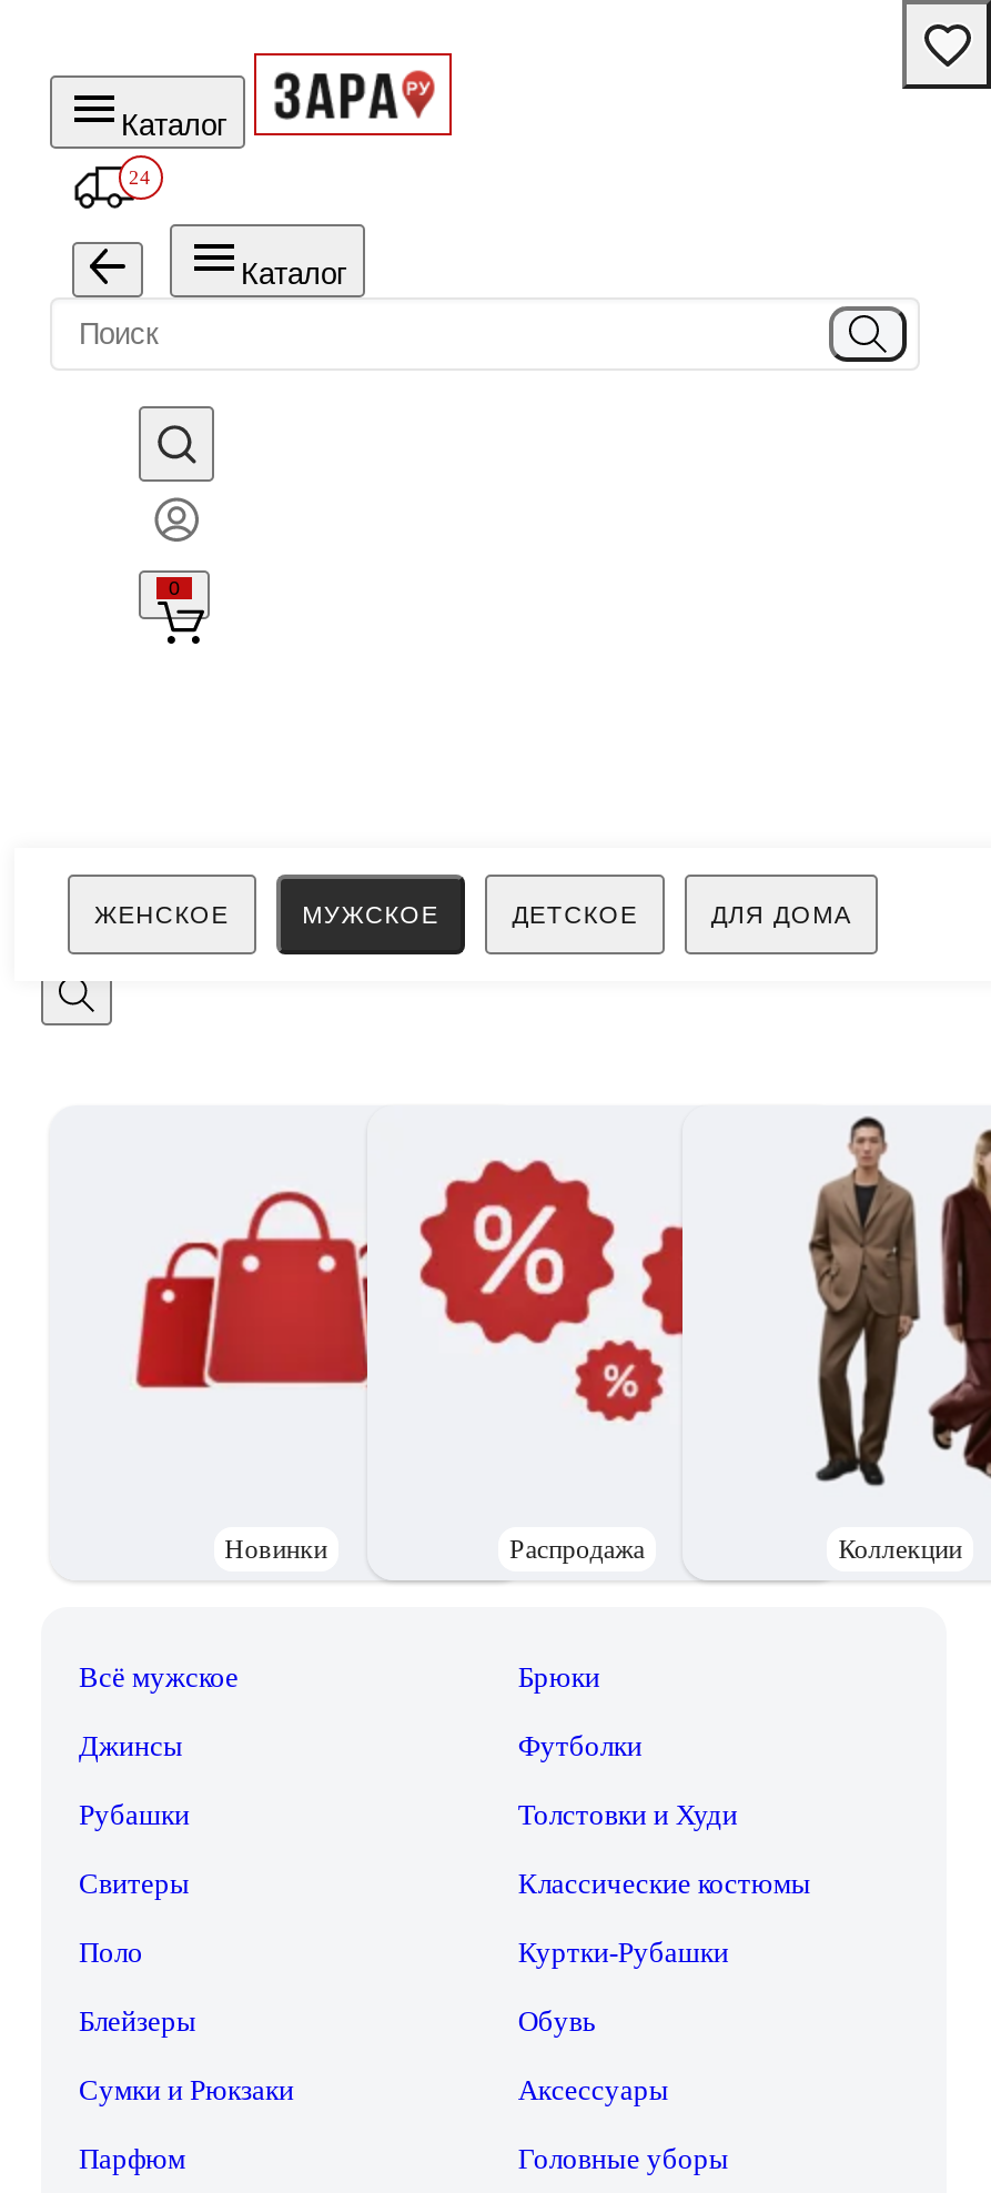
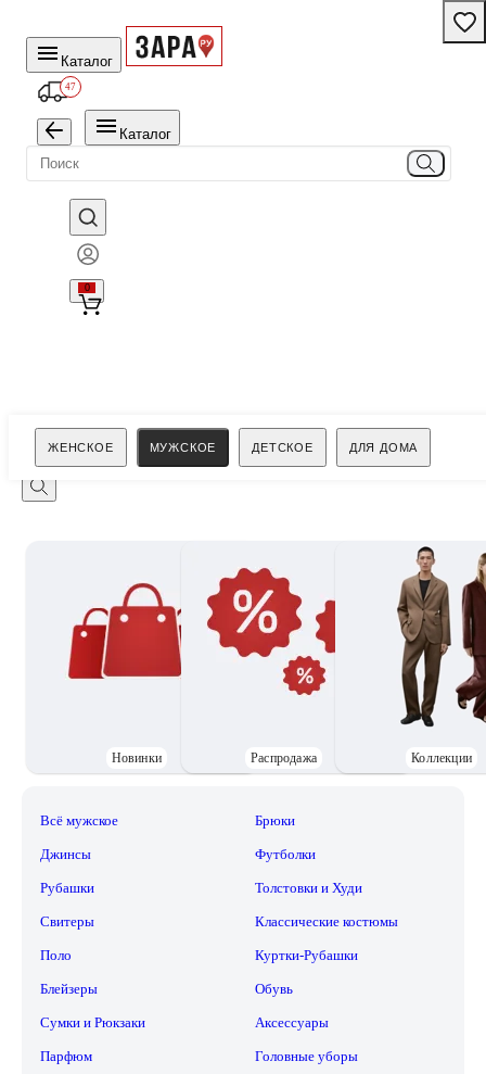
- 24
+ 47
